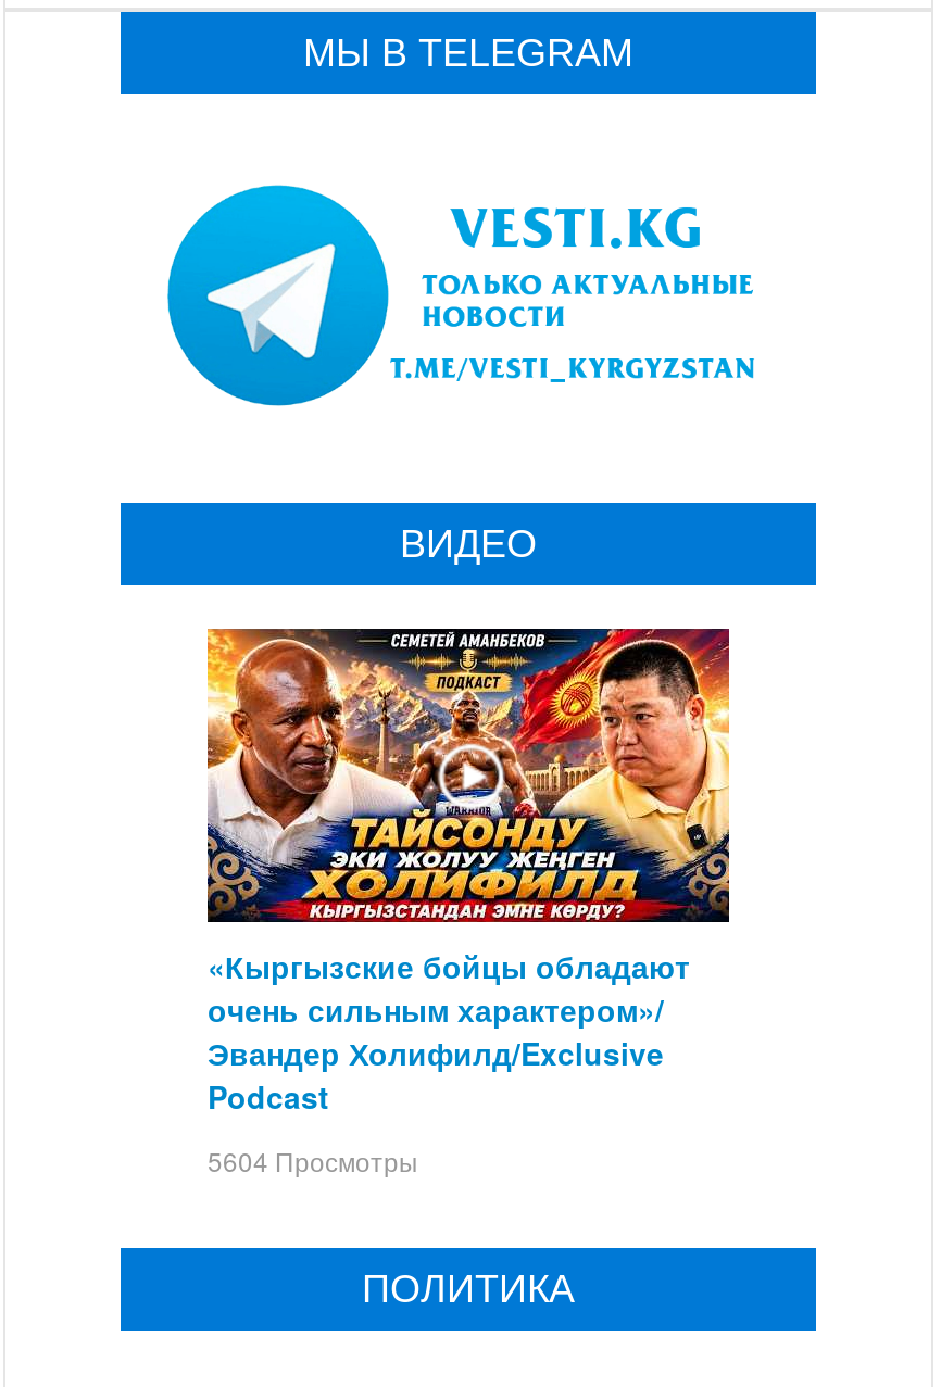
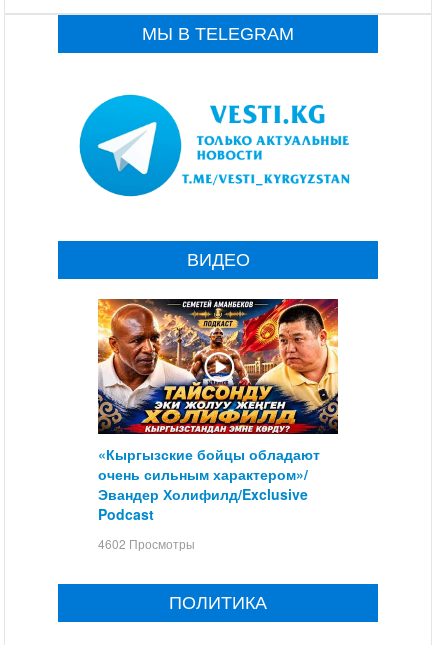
- 5604 Просмотры
+ 4602 Просмотры
